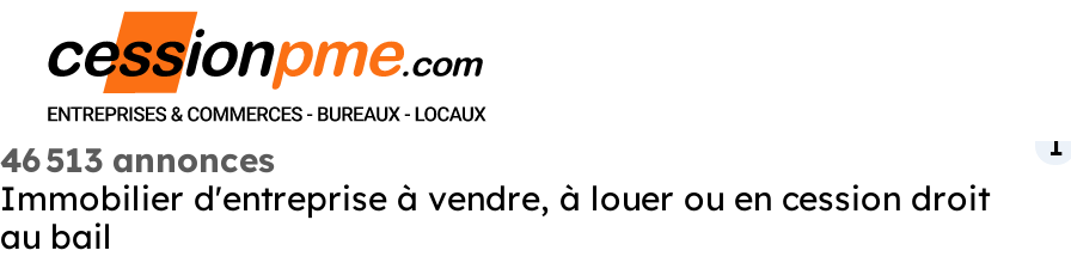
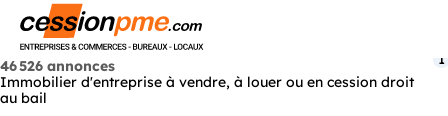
- 46 513 annonces
+ 46 526 annonces
